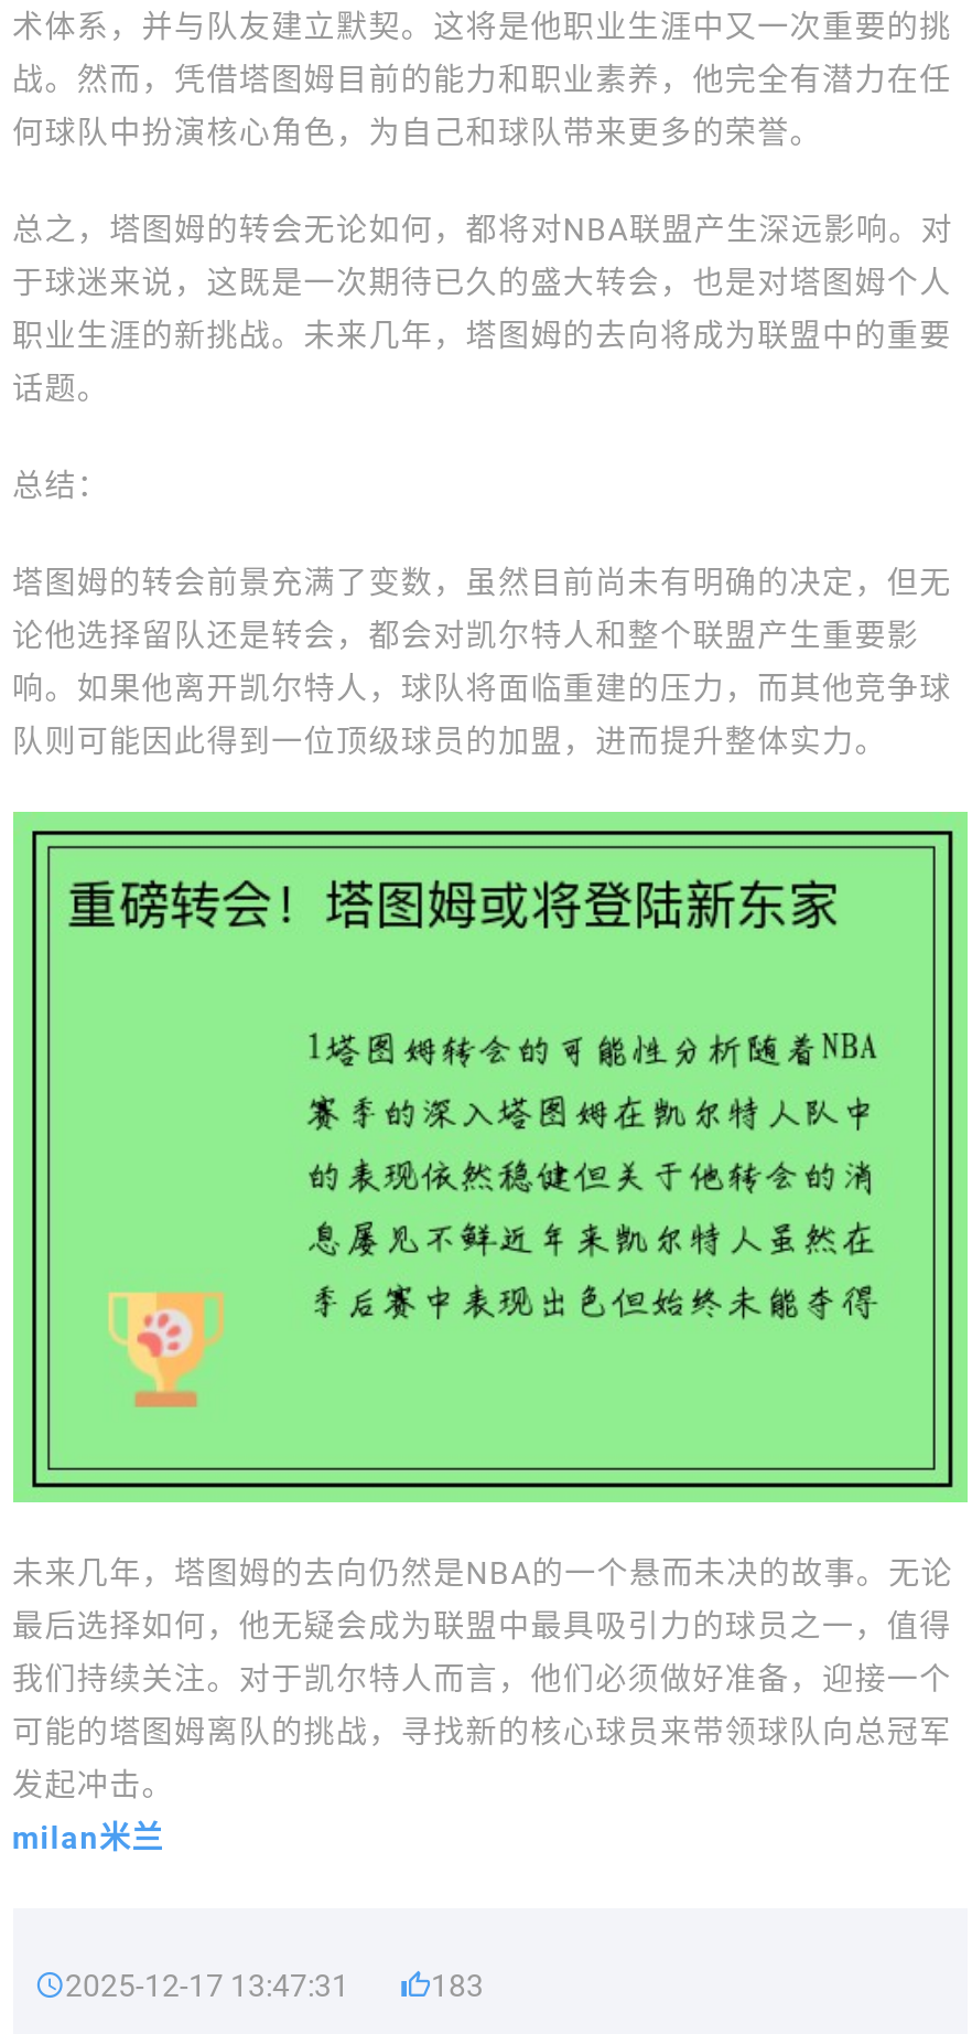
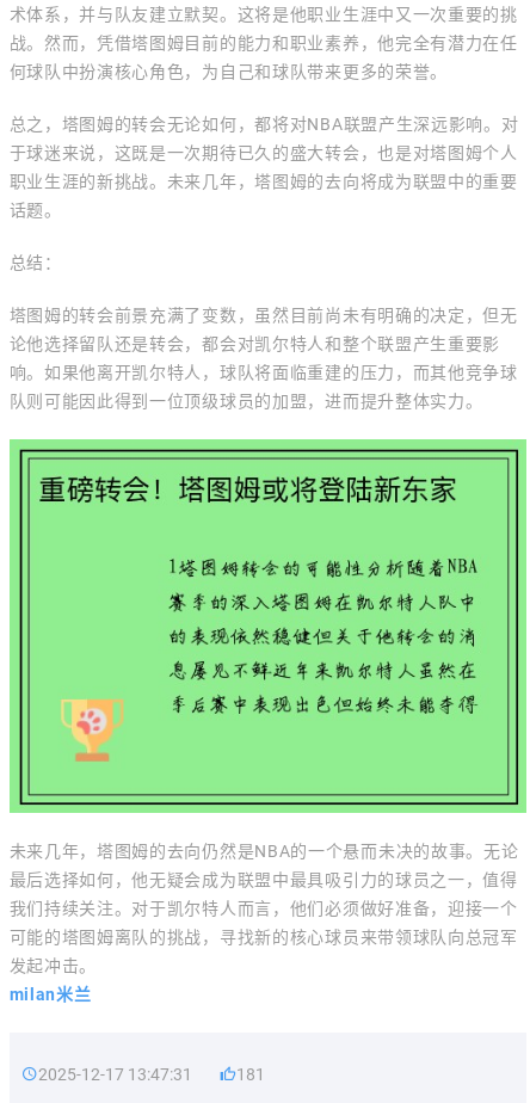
- 183
+ 181
